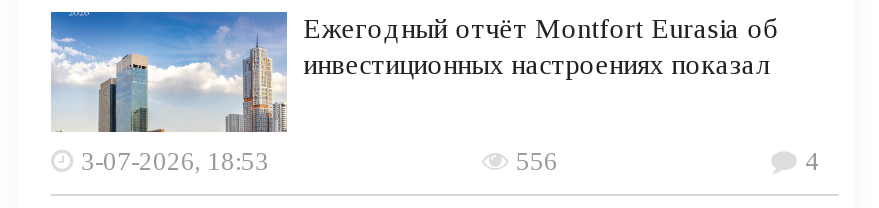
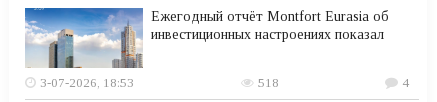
- 556
+ 518
